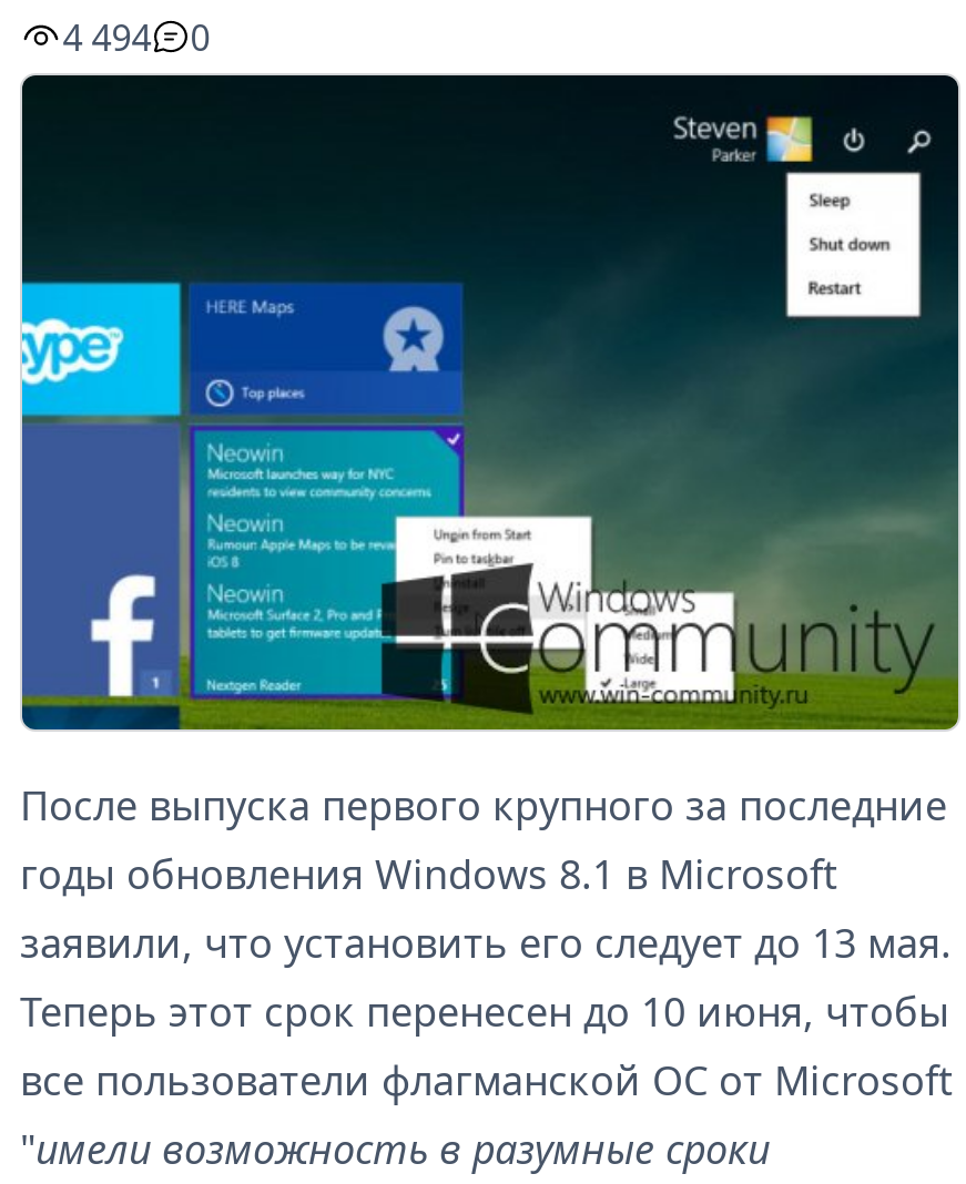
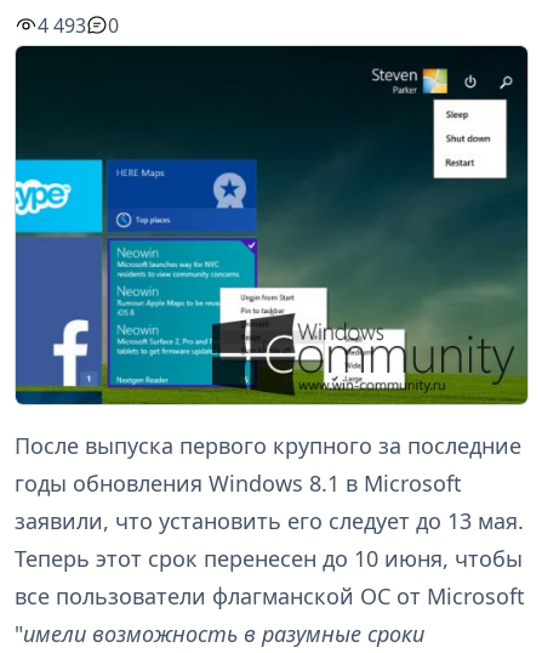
- 4 494 0
+ 4 493 0
